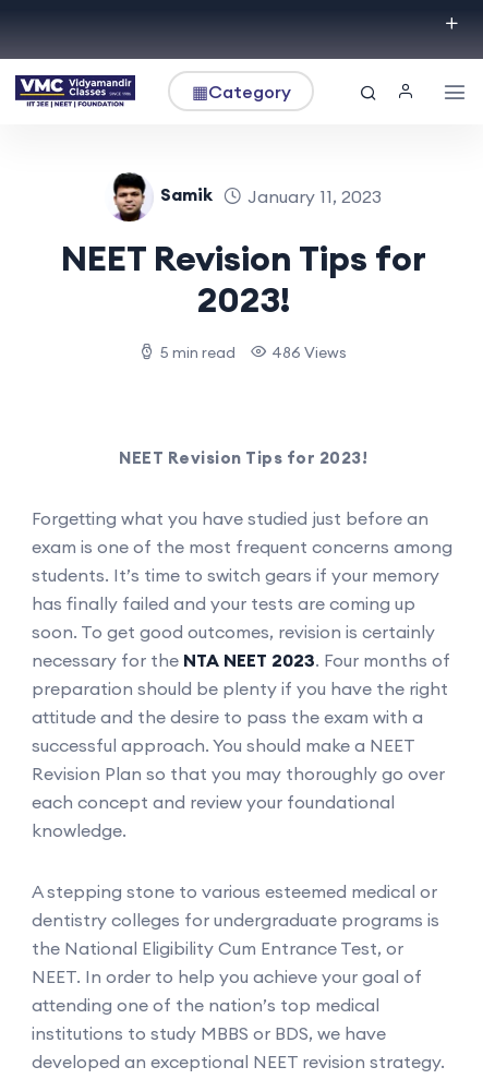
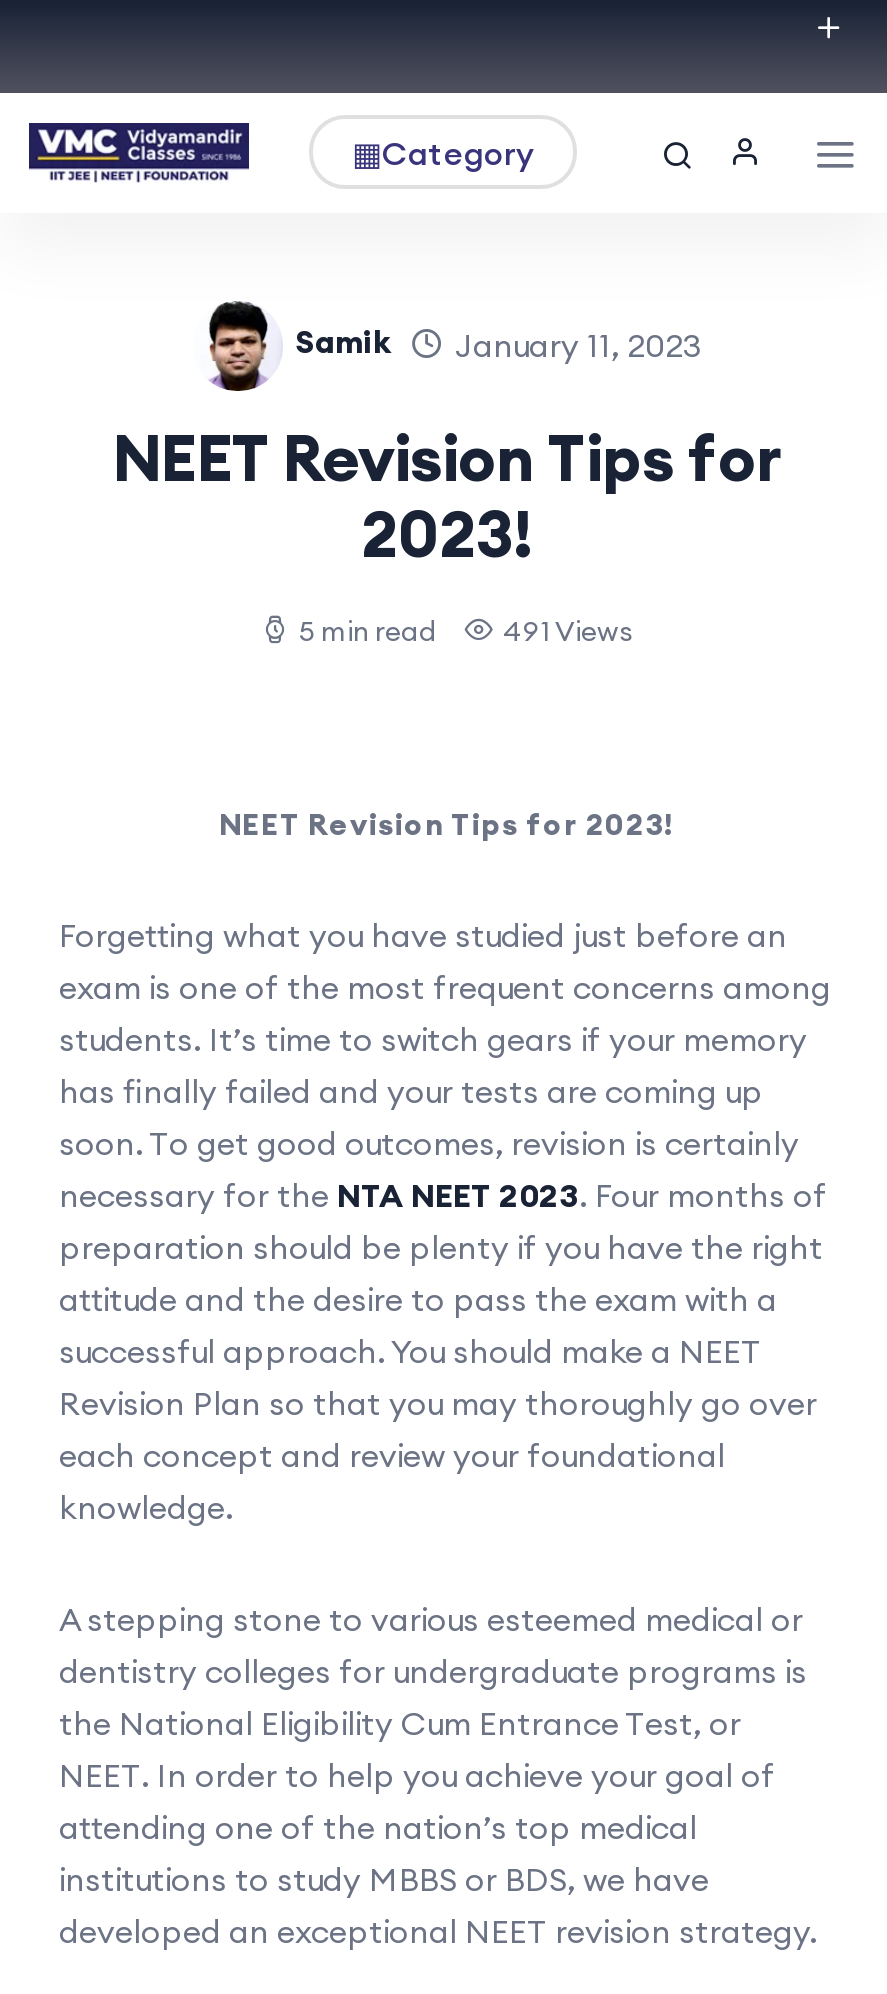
- 5 min read 486 Views
+ 5 min read 491 Views
